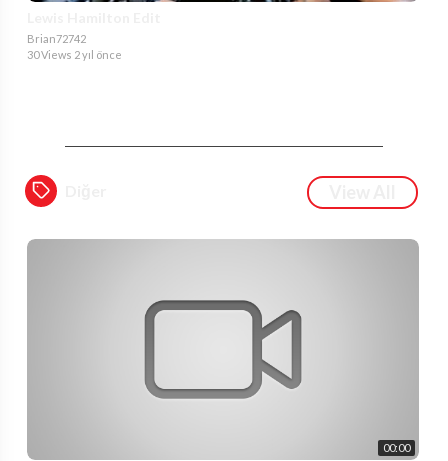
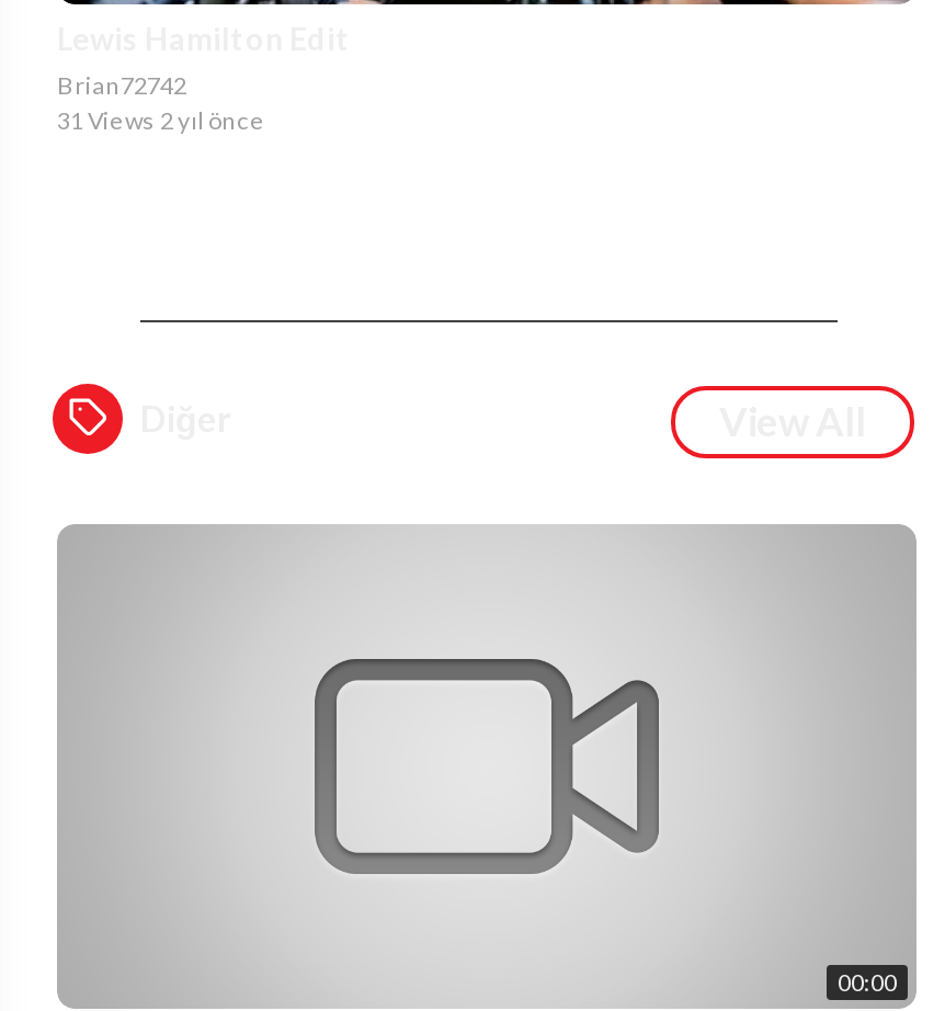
- 30 Views 2 yıl önce
+ 31 Views 2 yıl önce
